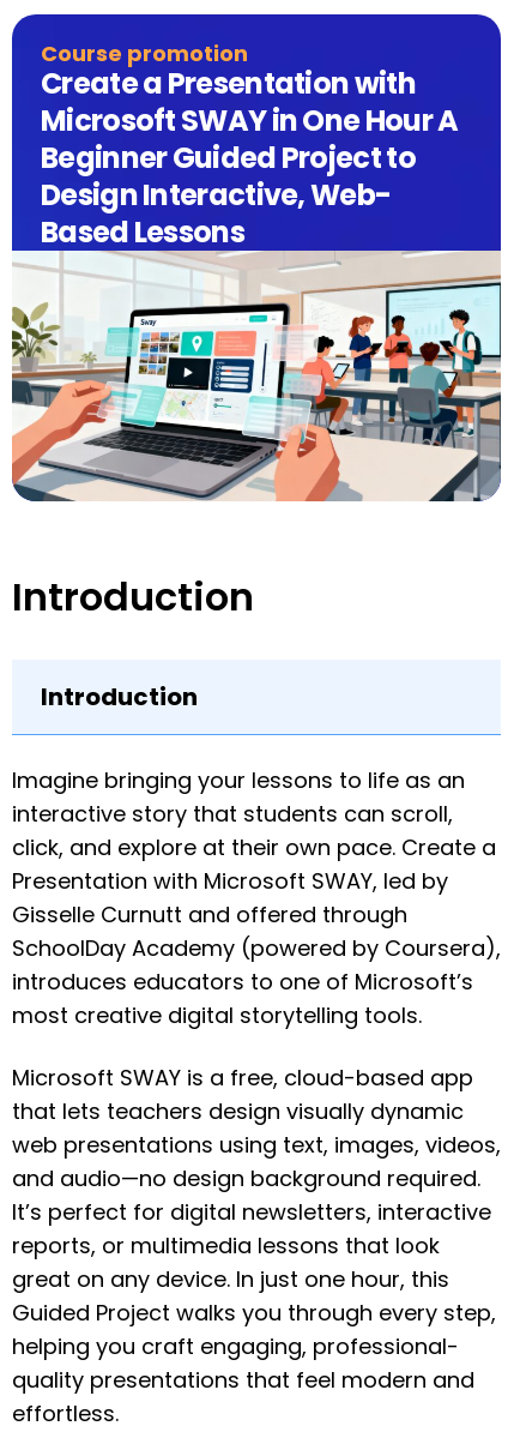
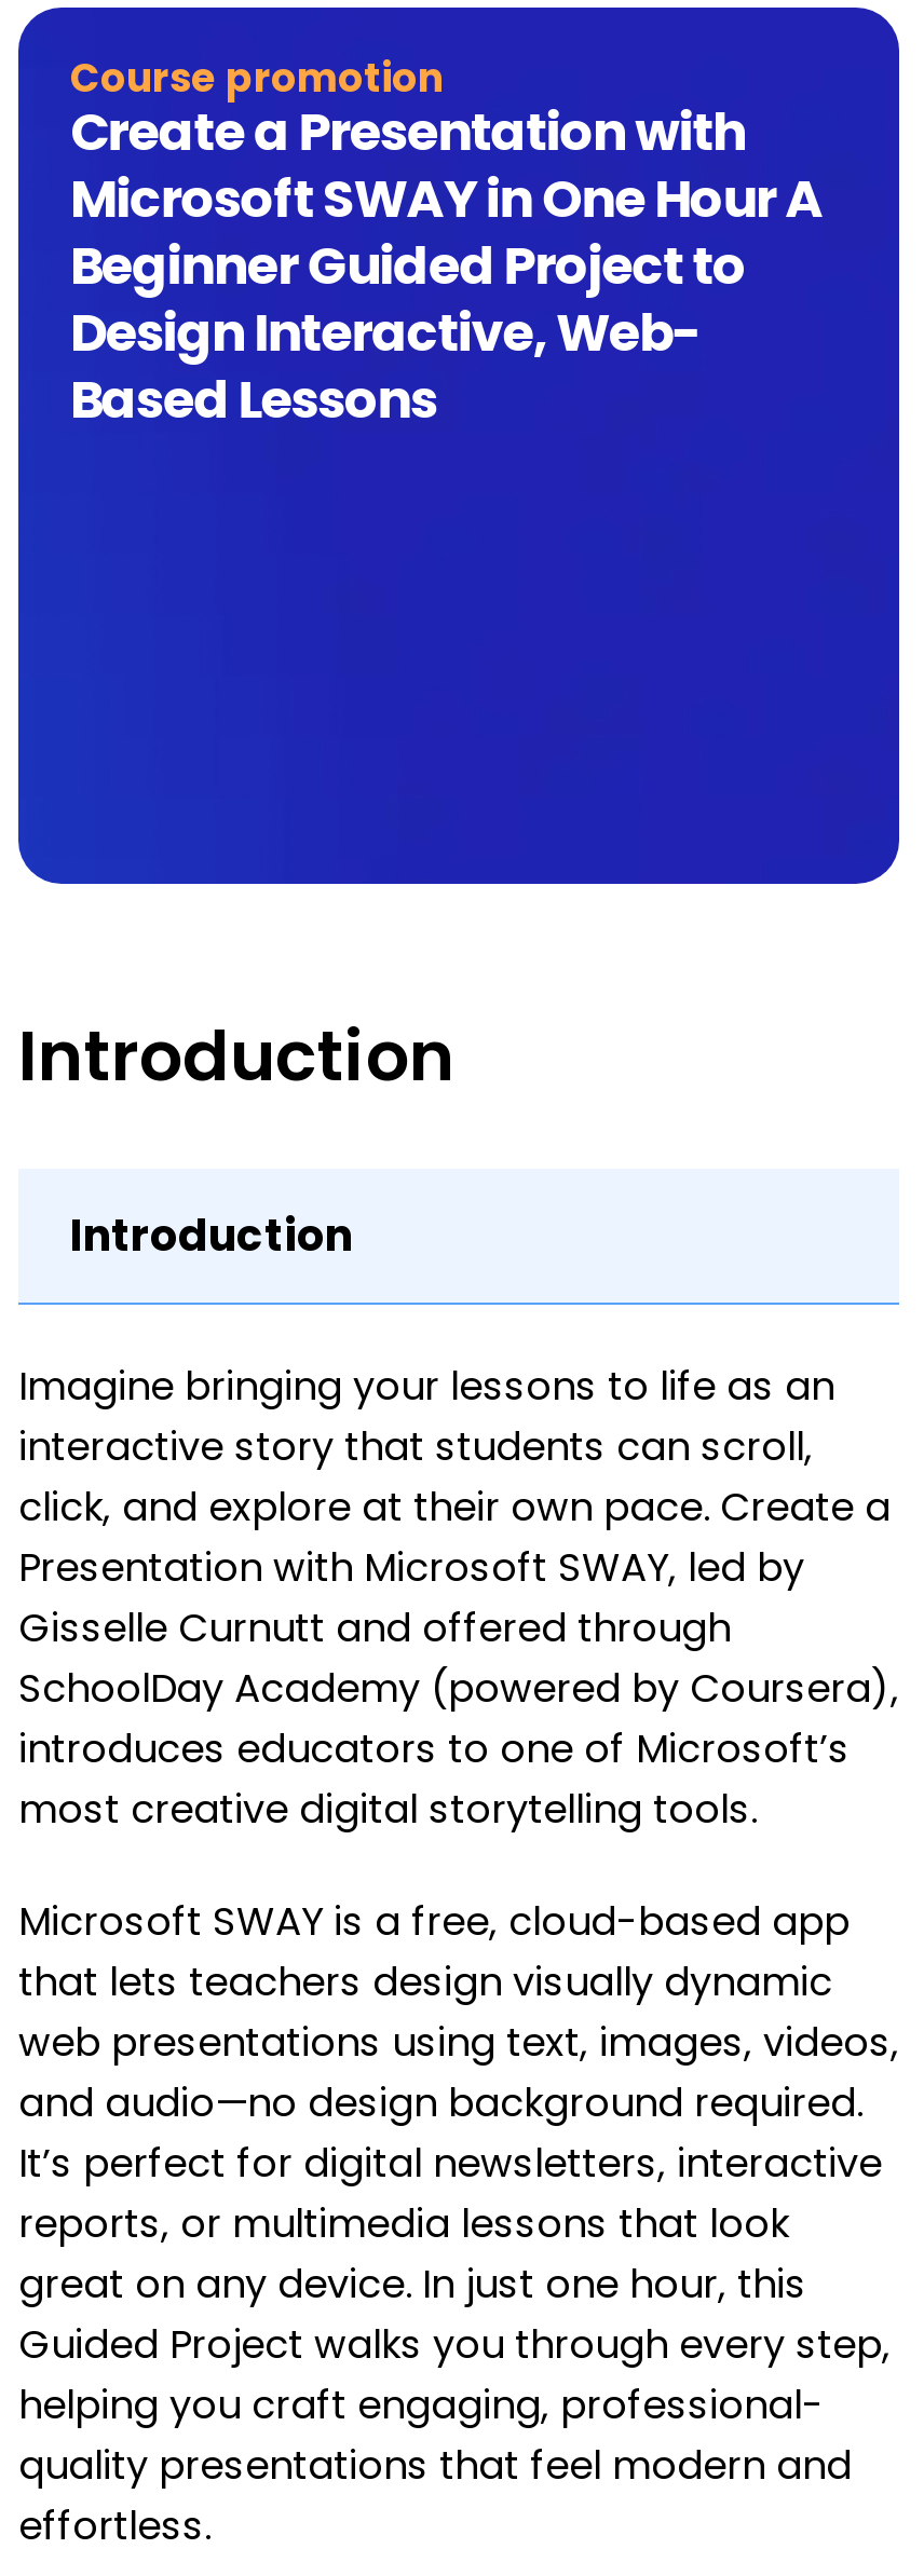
- [image]
